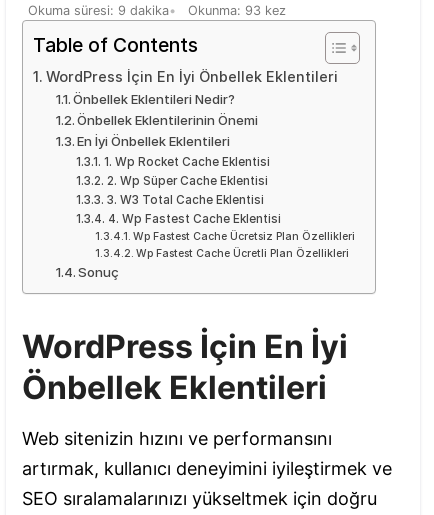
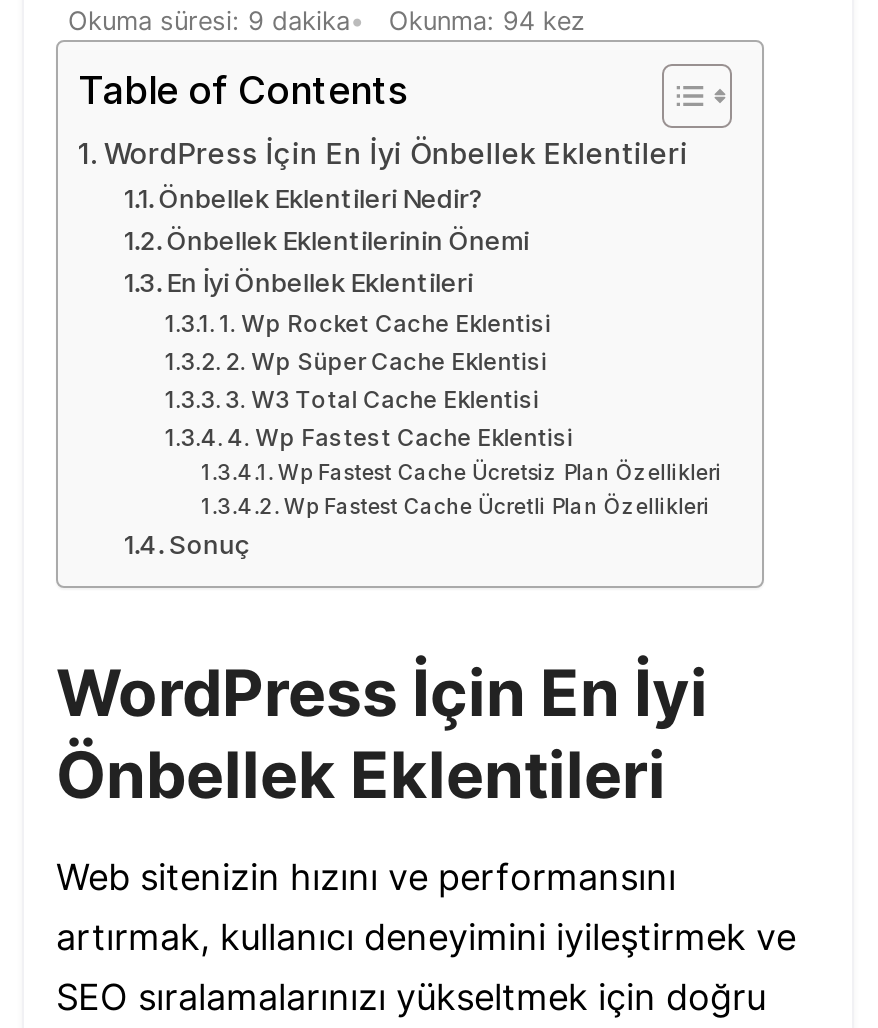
- Okuma süresi: 9 dakika Okunma: 93 kez
+ Okuma süresi: 9 dakika Okunma: 94 kez
